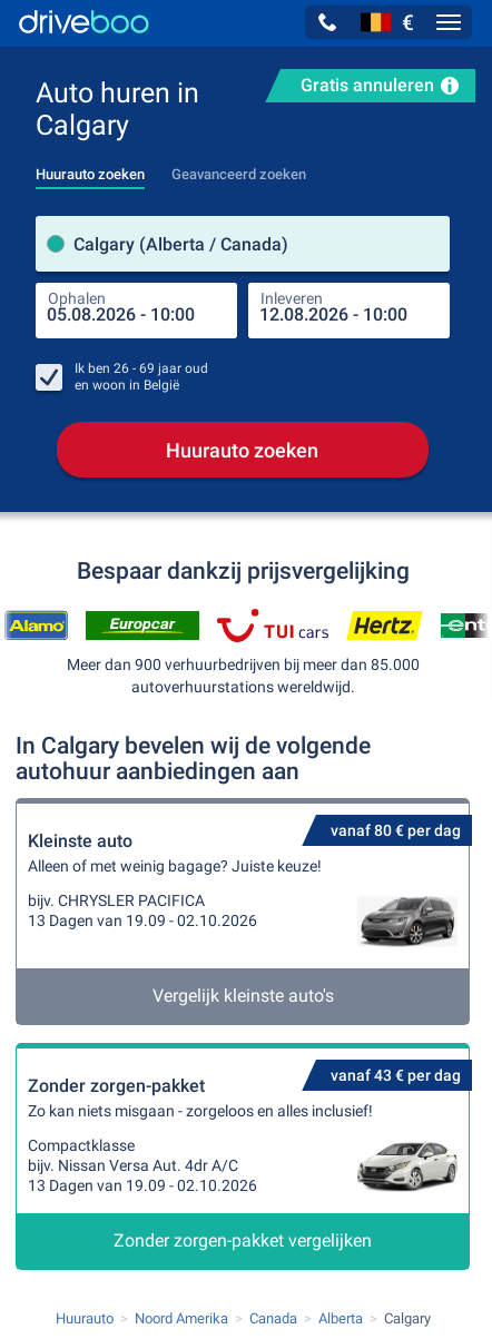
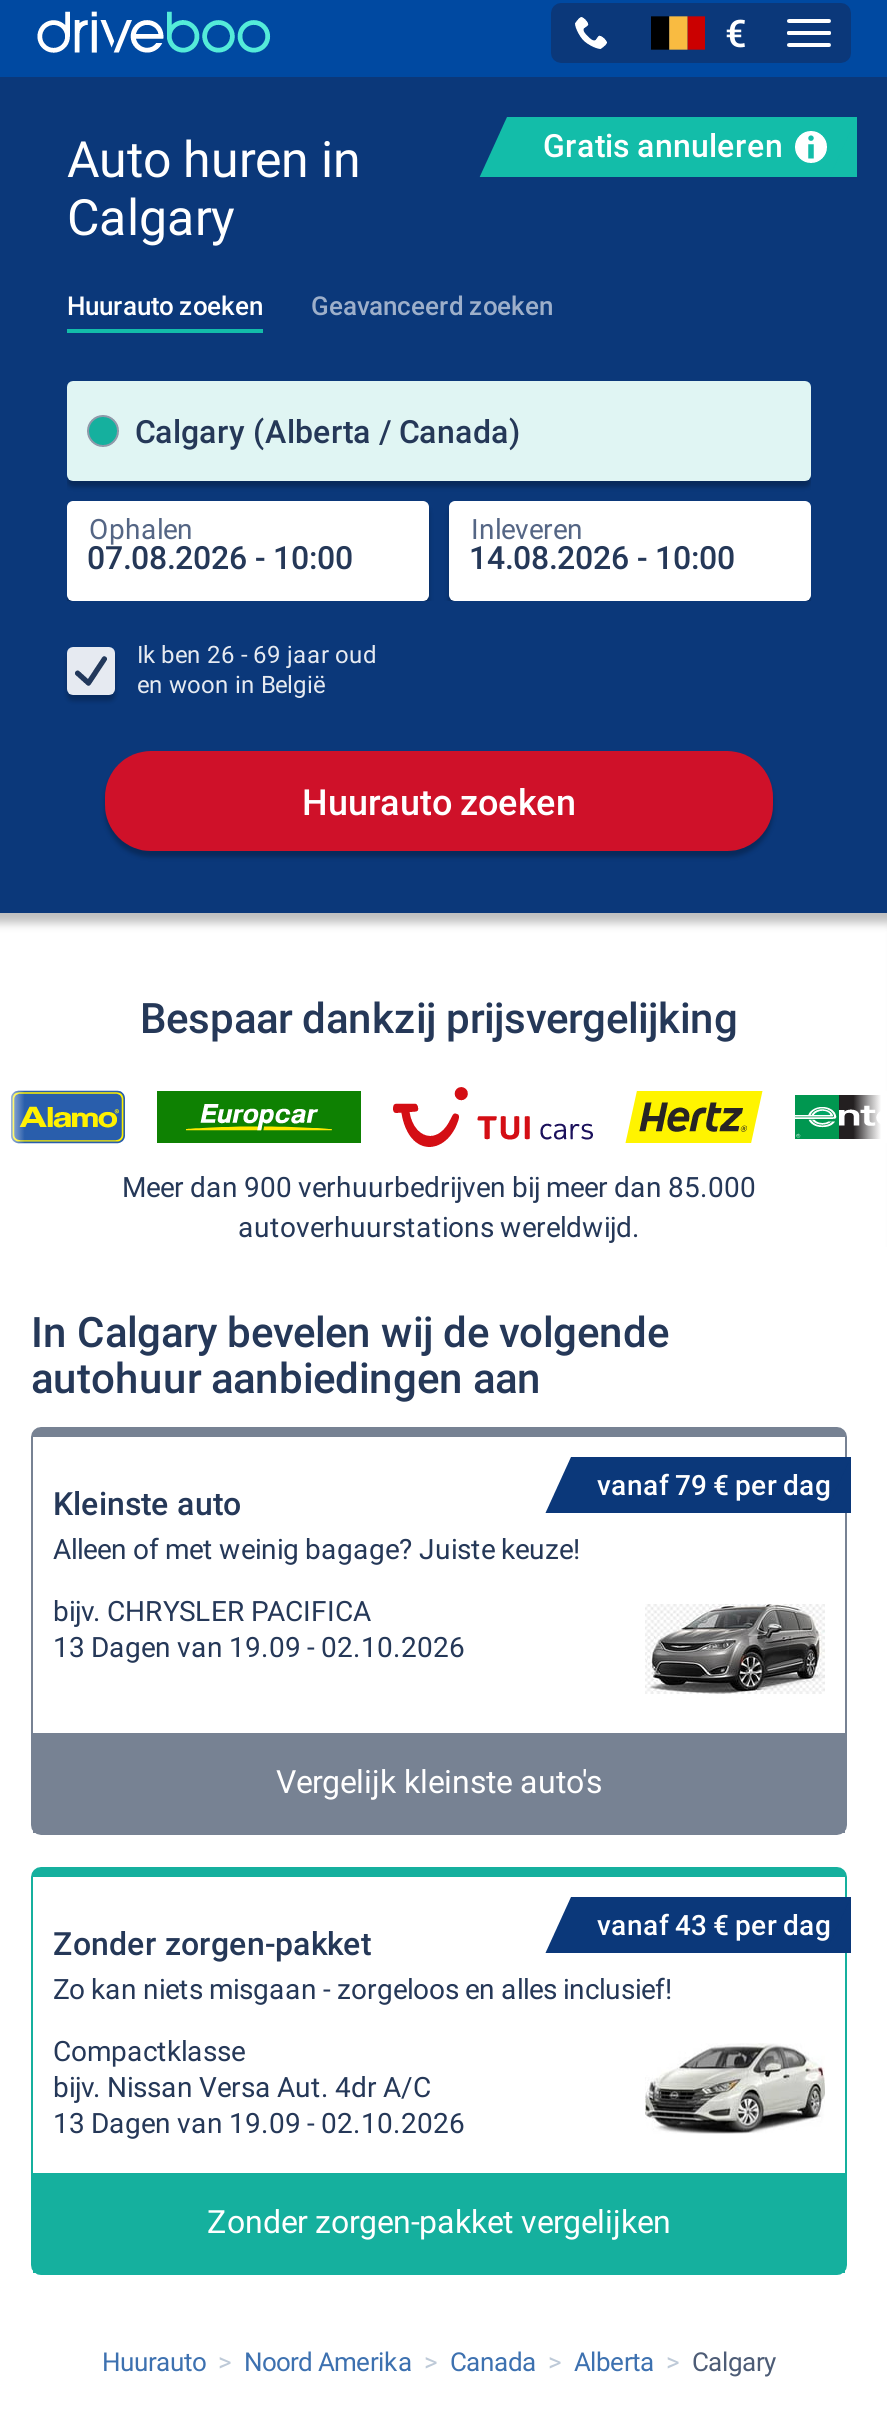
- vanaf 80 € per dag
+ vanaf 79 € per dag
